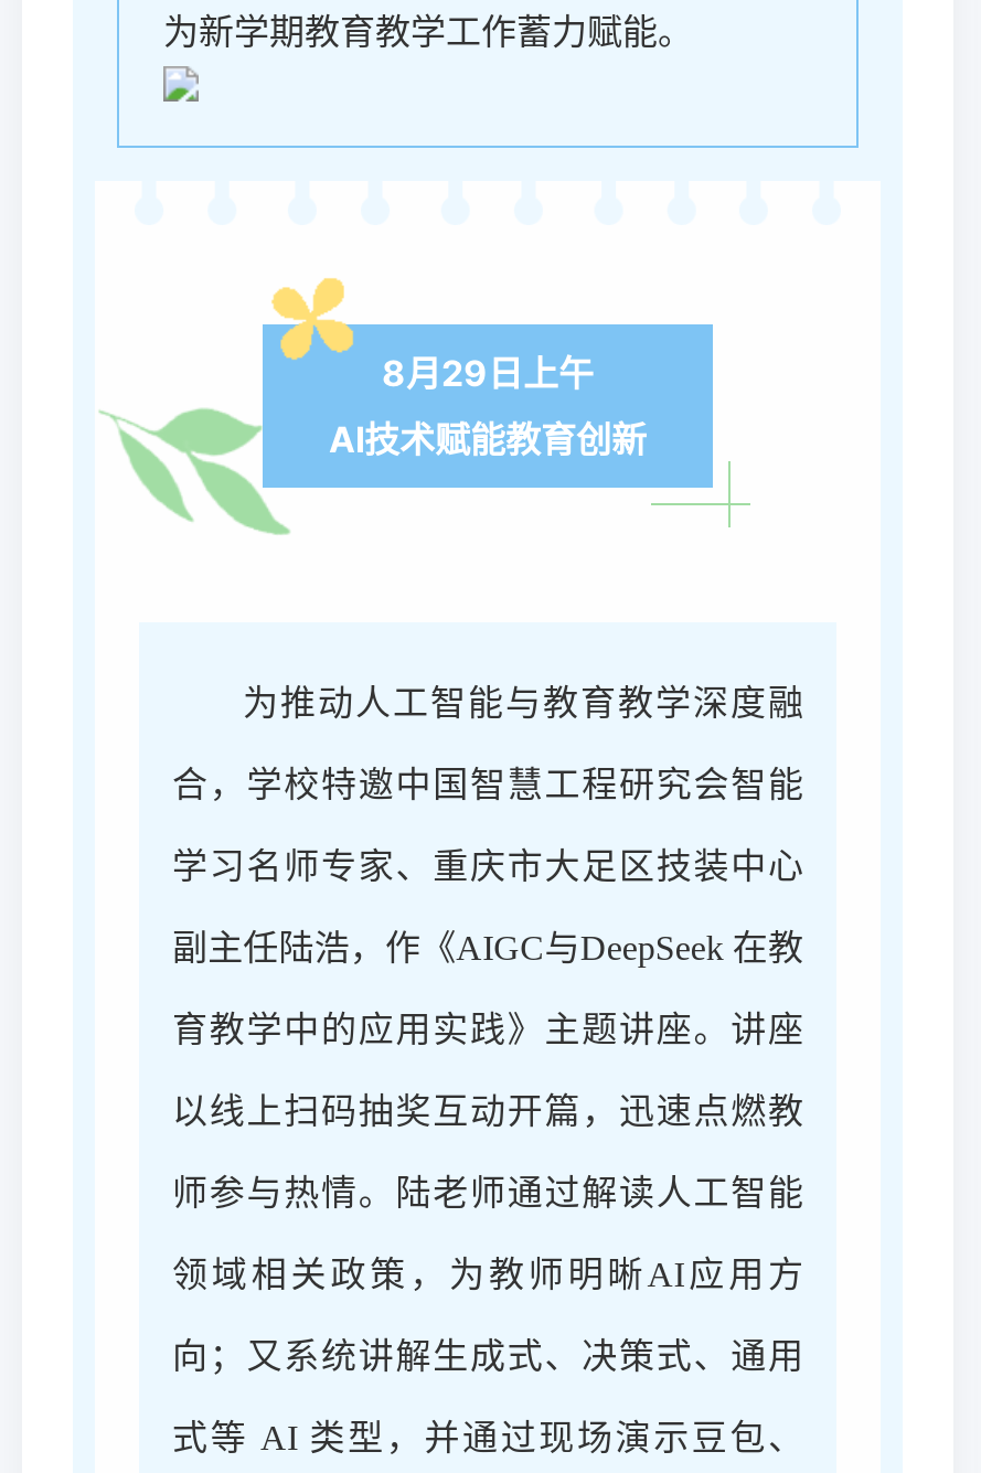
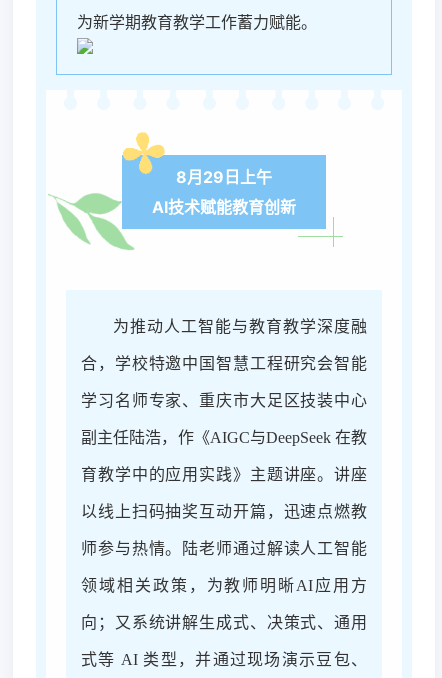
- [image]
+ [image]
